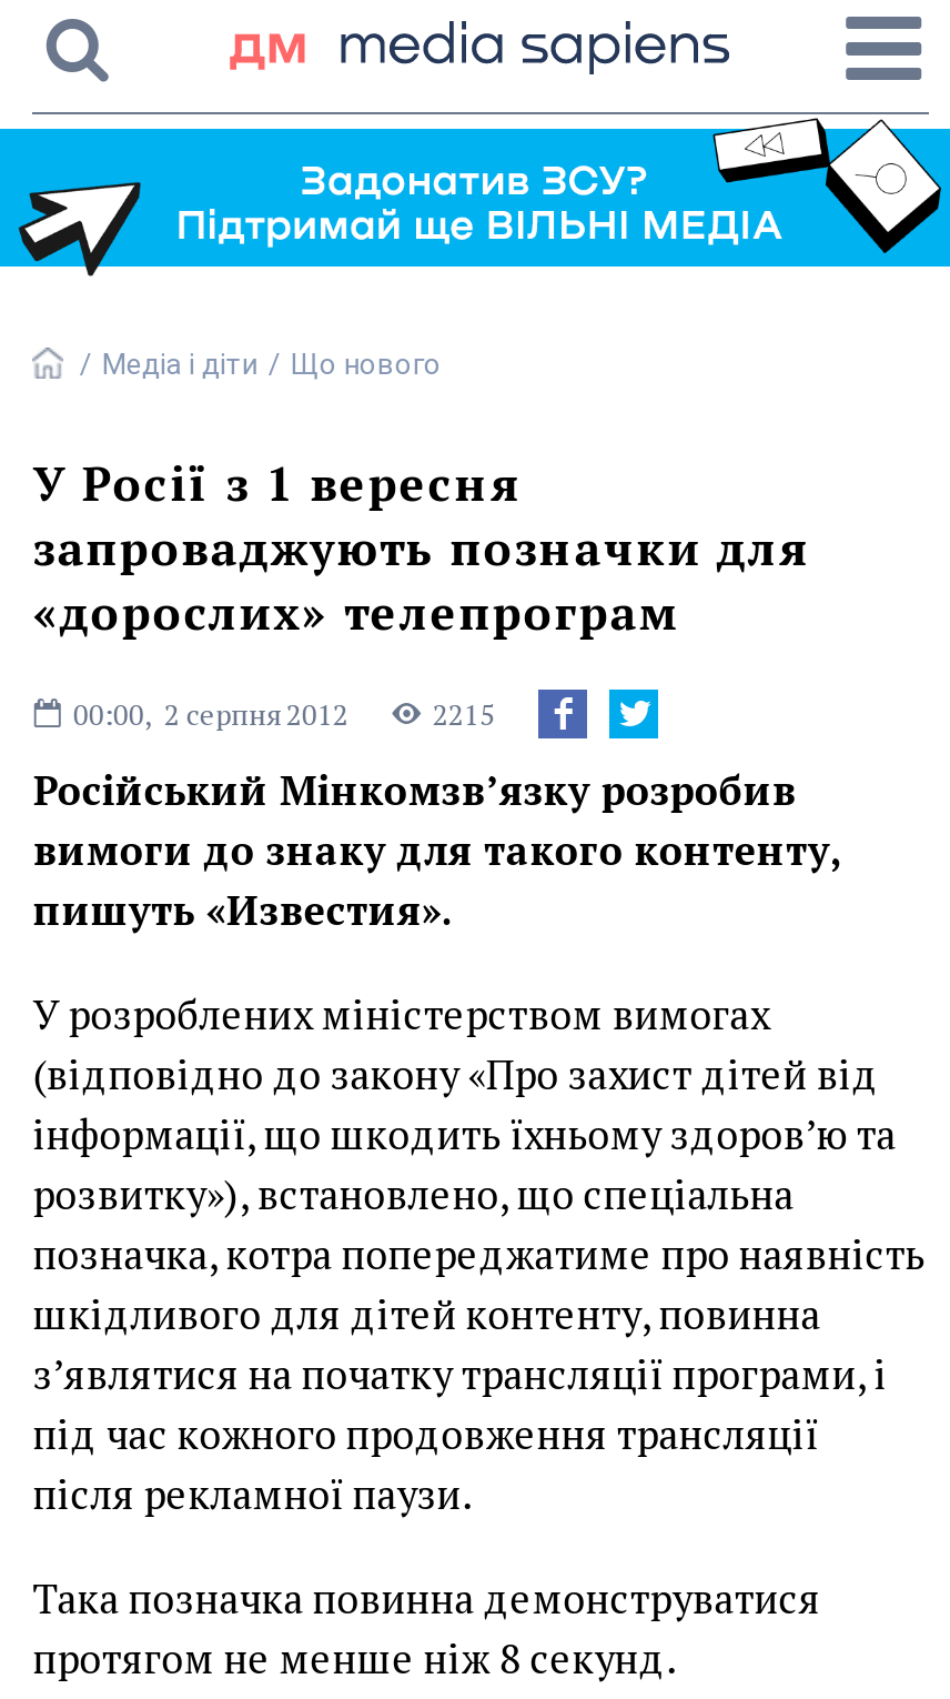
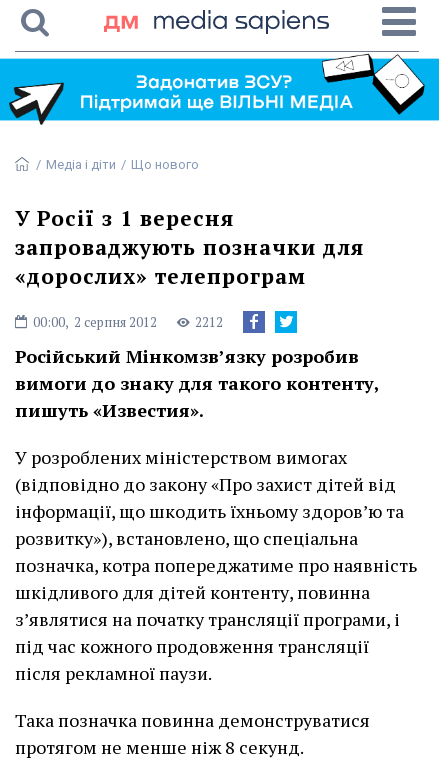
- 2215
+ 2212
